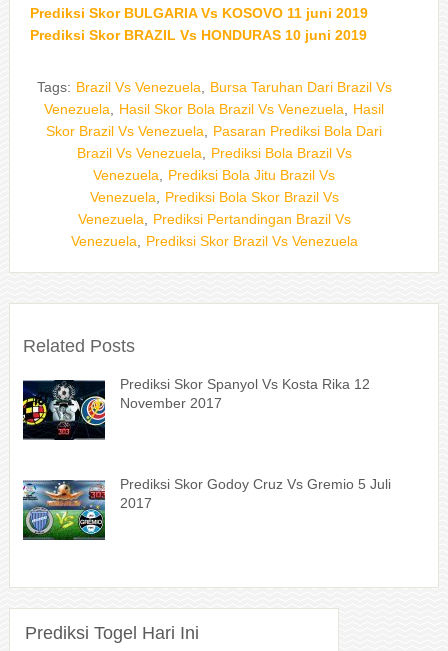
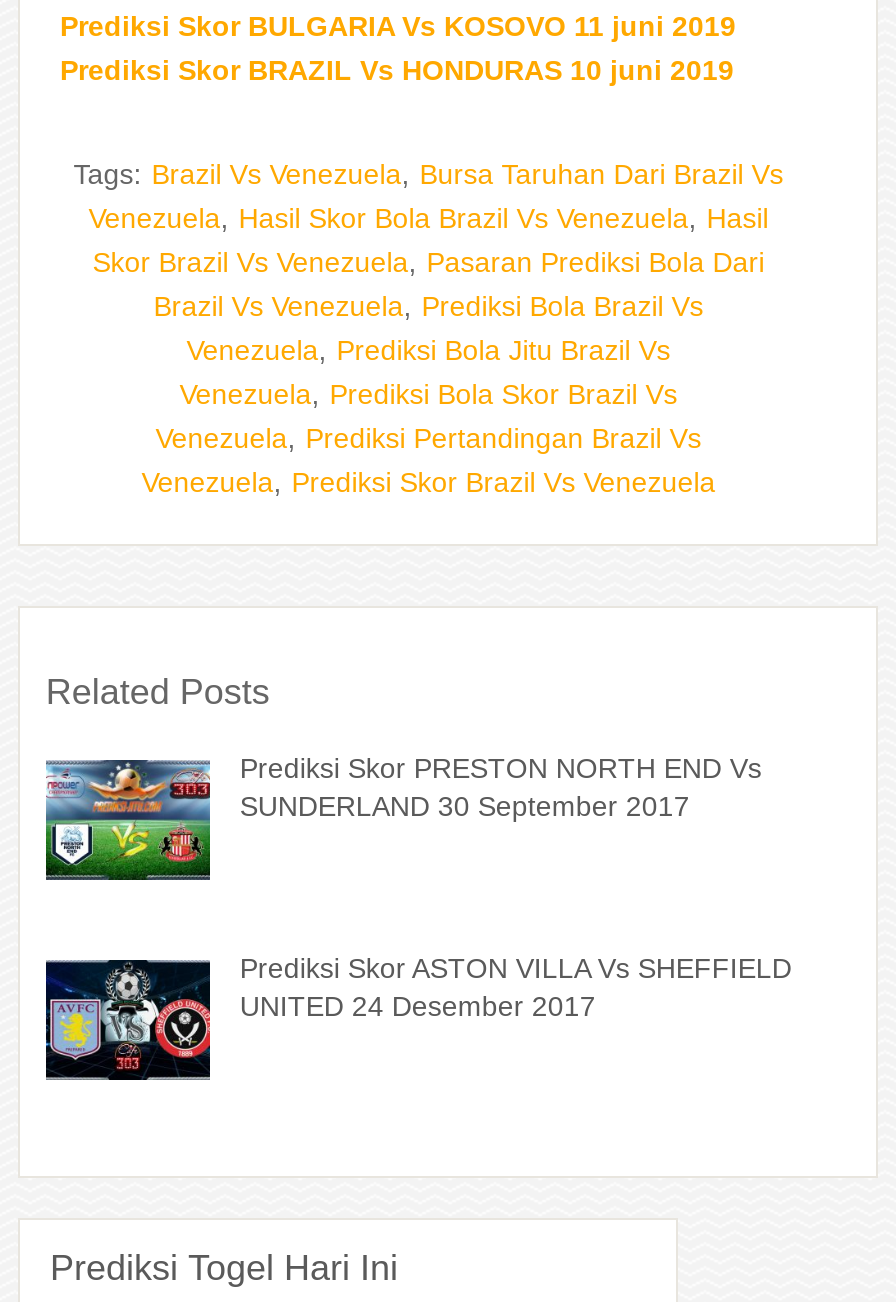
- [image]
- Prediksi Skor Spanyol Vs Kosta Rika 12
- November 2017
+ [image]
+ Prediksi Skor PRESTON NORTH END Vs
+ SUNDERLAND 30 September 2017

- [image]
- Prediksi Skor Godoy Cruz Vs Gremio 5 Juli
- 2017
+ [image]
+ Prediksi Skor ASTON VILLA Vs SHEFFIELD
+ UNITED 24 Desember 2017
